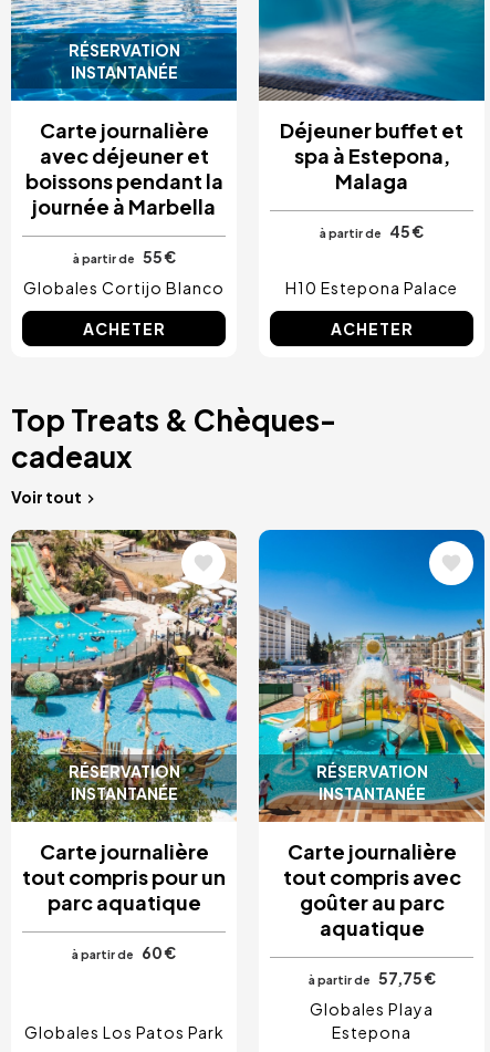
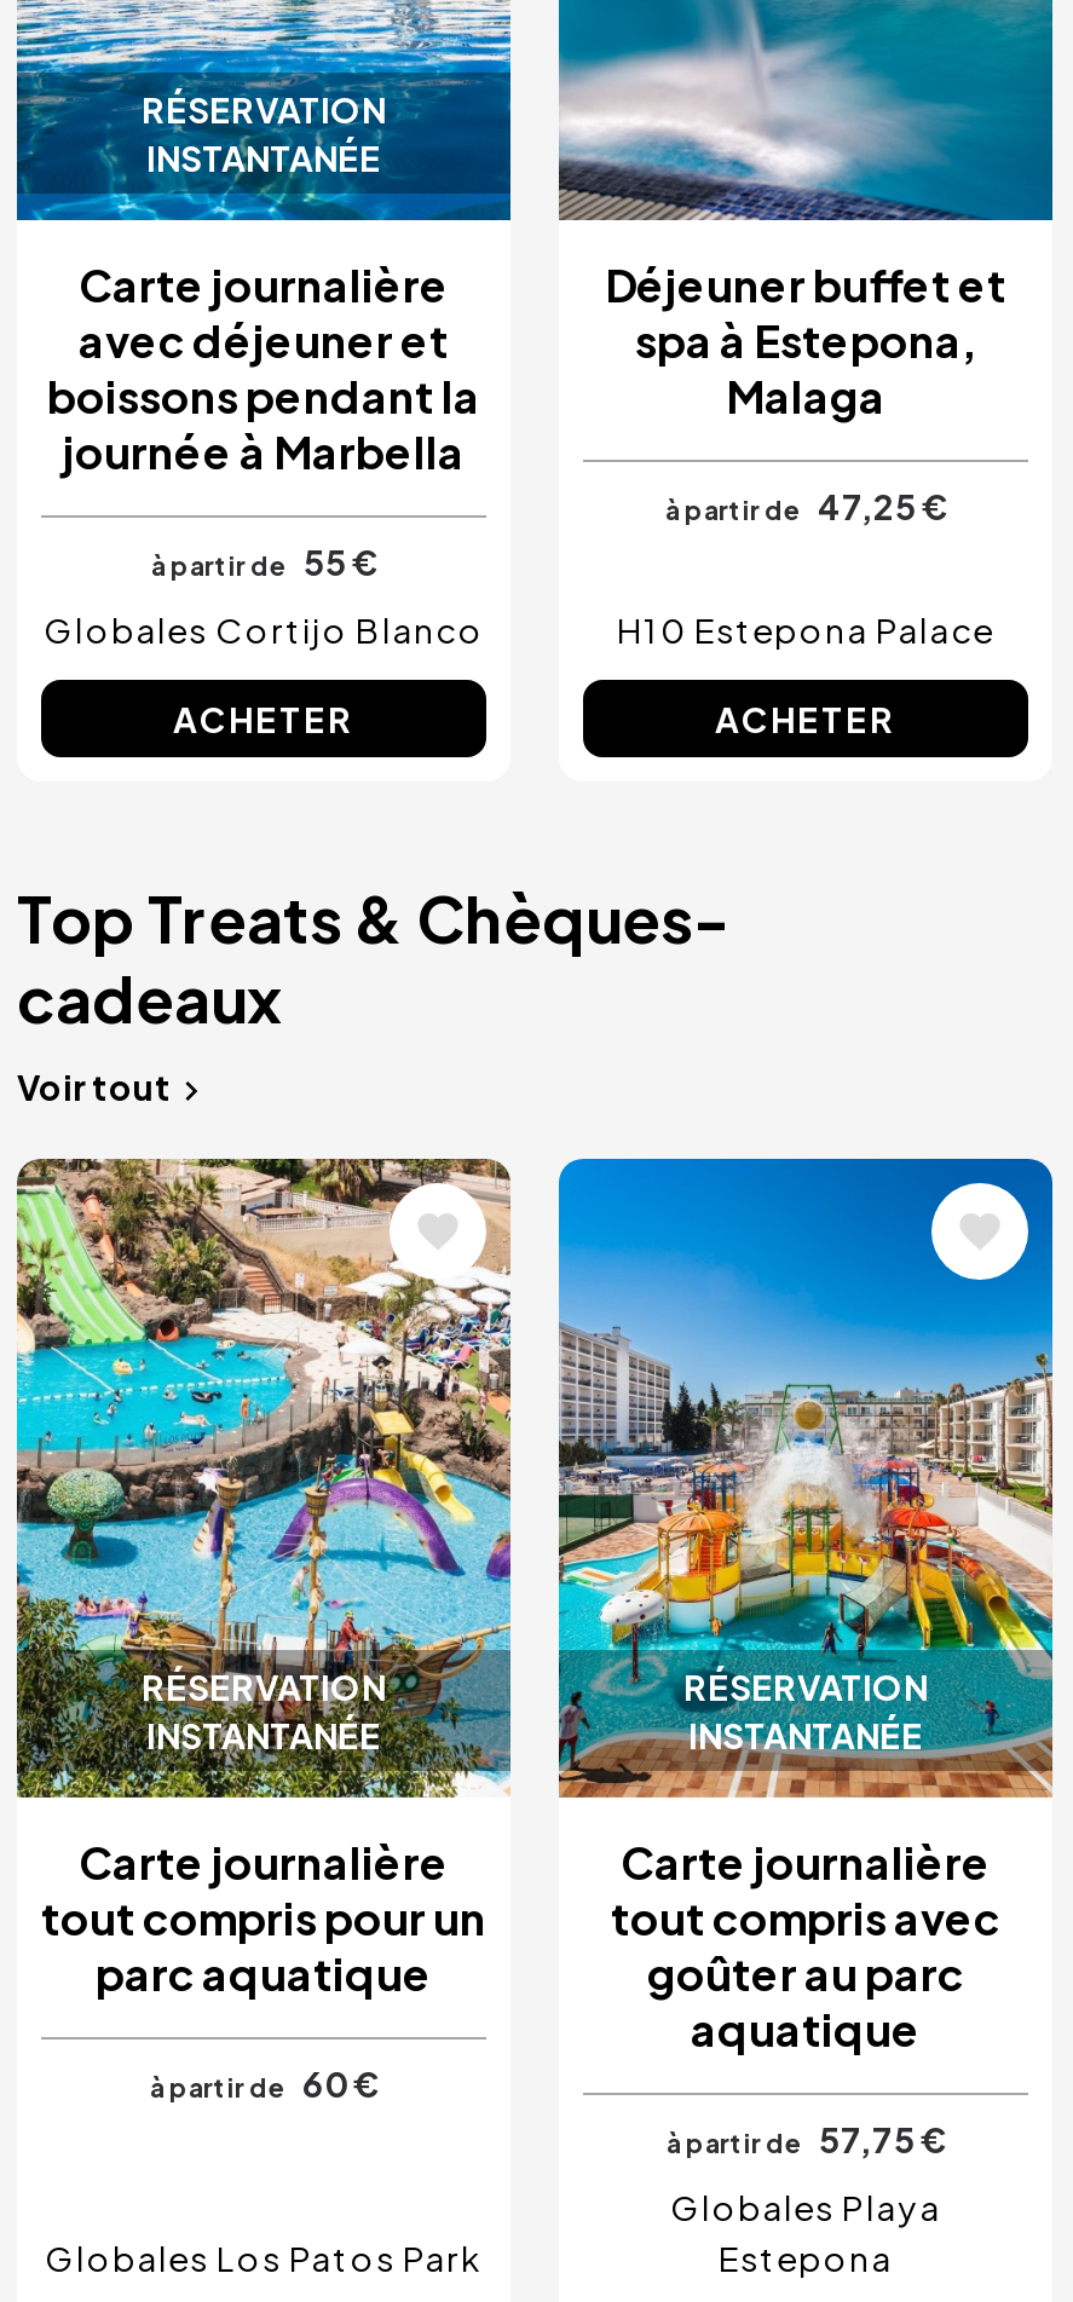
- à partir de 45 €
+ à partir de 47,25 €
